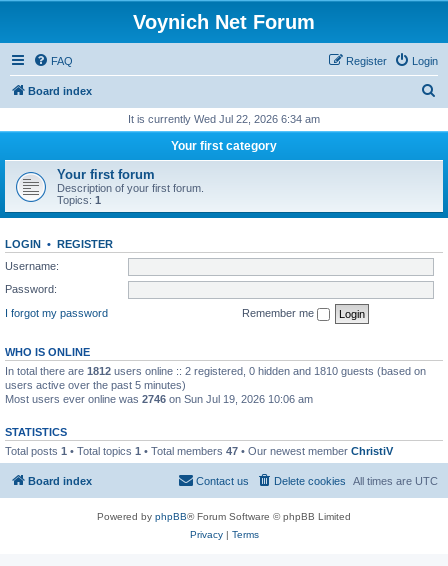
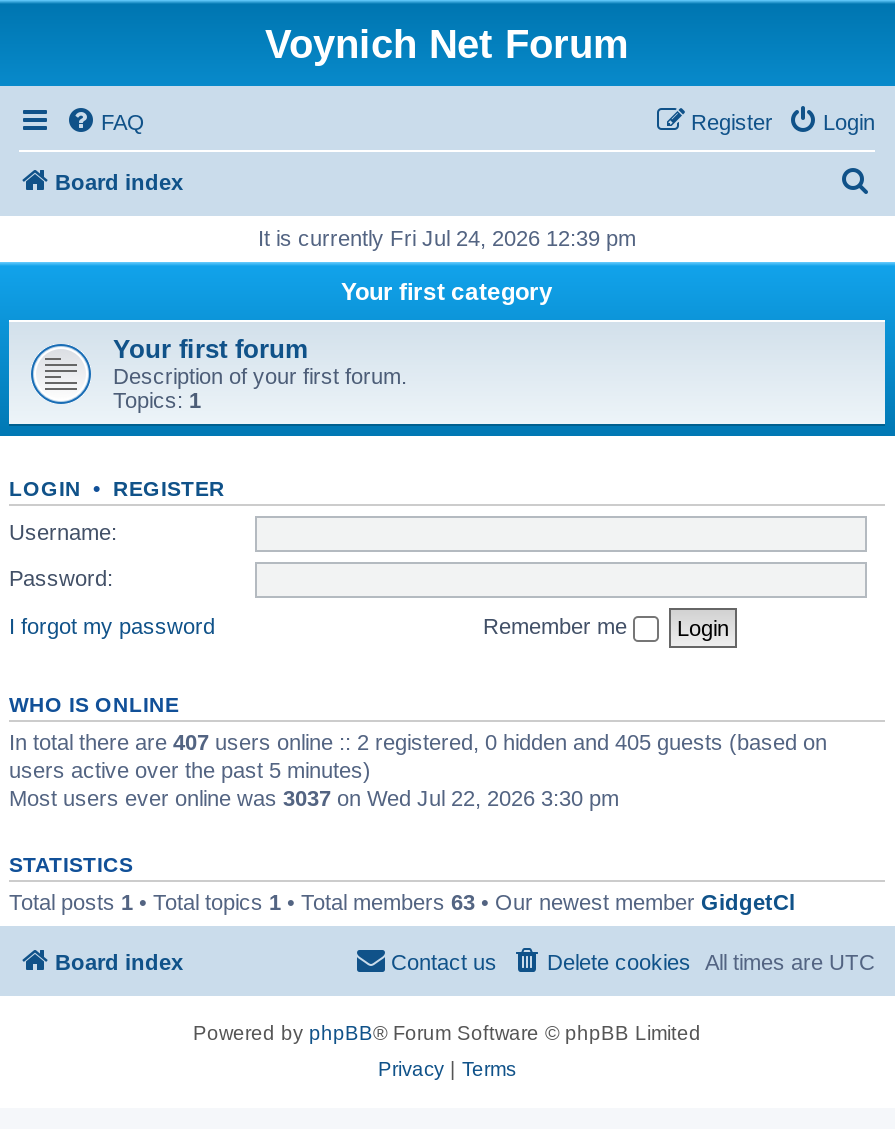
- It is currently Wed Jul 22, 2026 6:34 am
+ It is currently Fri Jul 24, 2026 12:39 pm

- In total there are 1812 users online :: 2 registered, 0 hidden and 1810 guests (based on
+ In total there are 407 users online :: 2 registered, 0 hidden and 405 guests (based on

- Most users ever online was 2746 on Sun Jul 19, 2026 10:06 am
+ Most users ever online was 3037 on Wed Jul 22, 2026 3:30 pm

- Total posts 1 • Total topics 1 • Total members 47 • Our newest member ChristiV
+ Total posts 1 • Total topics 1 • Total members 63 • Our newest member GidgetCl
